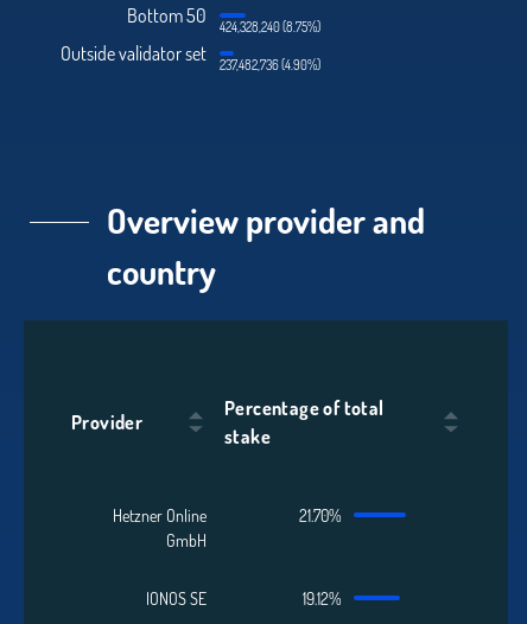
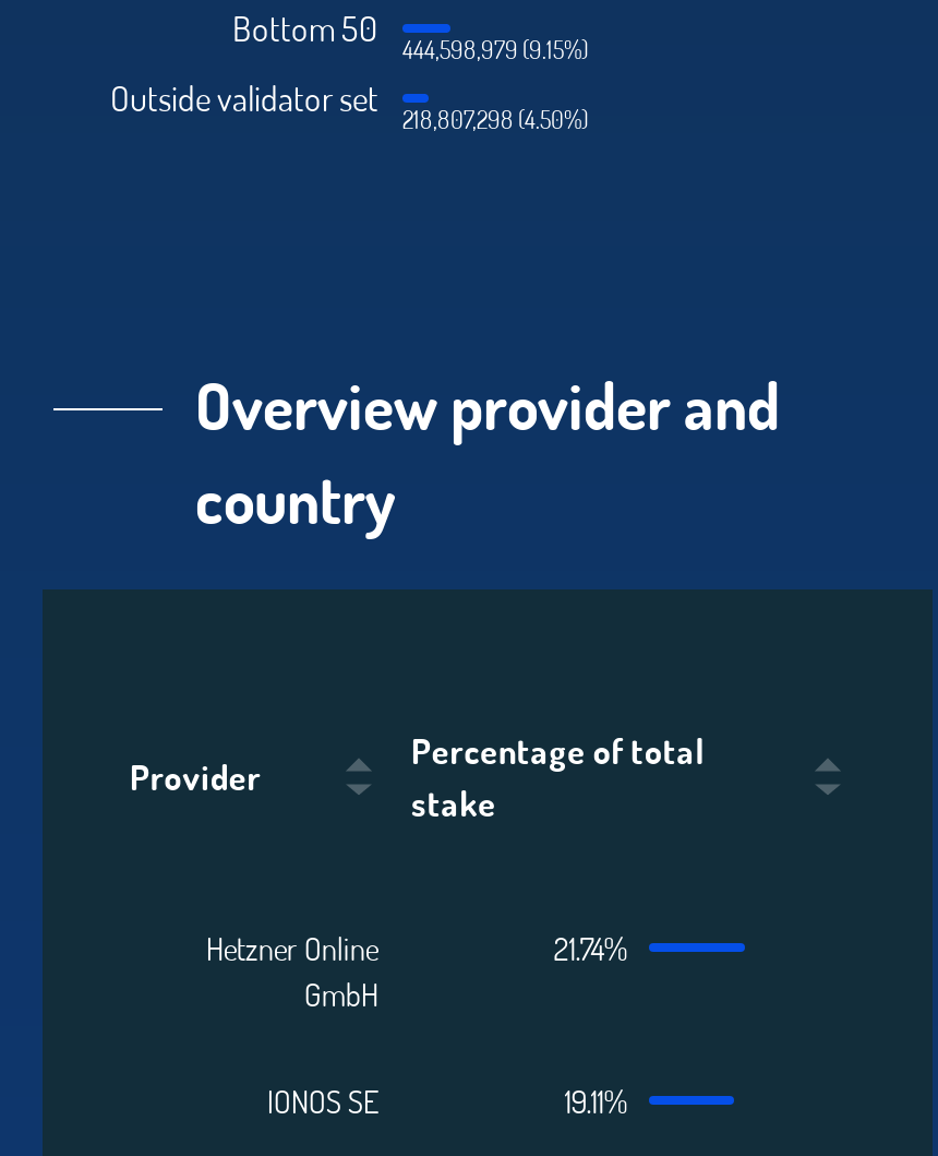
- Bottom 50 424,328,240 (8.75%)
+ Bottom 50 444,598,979 (9.15%)

- Outside validator set 237,482,736 (4.90%)
+ Outside validator set 218,807,298 (4.50%)

- 21.70%
+ 21.74%

- 19.12%
+ 19.11%
